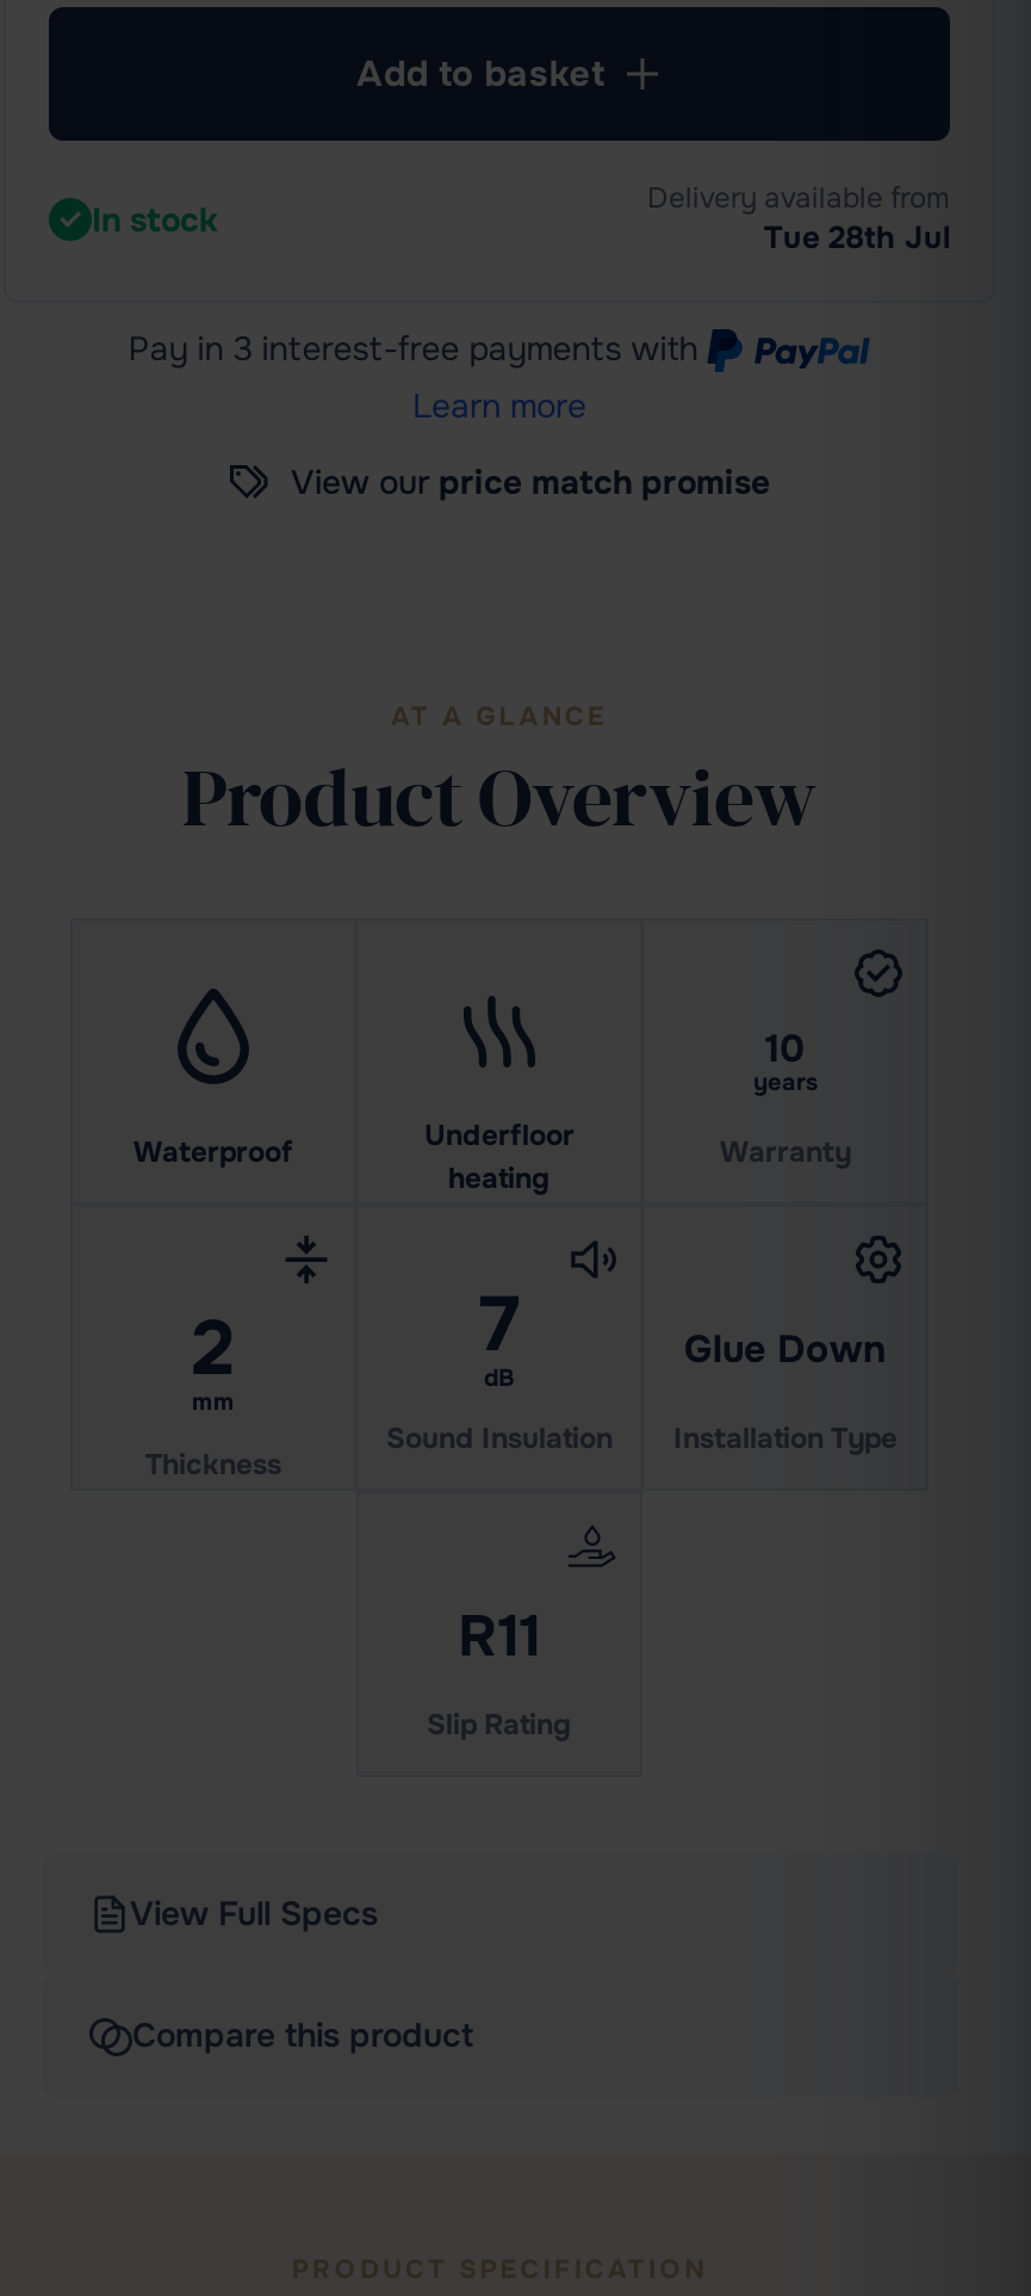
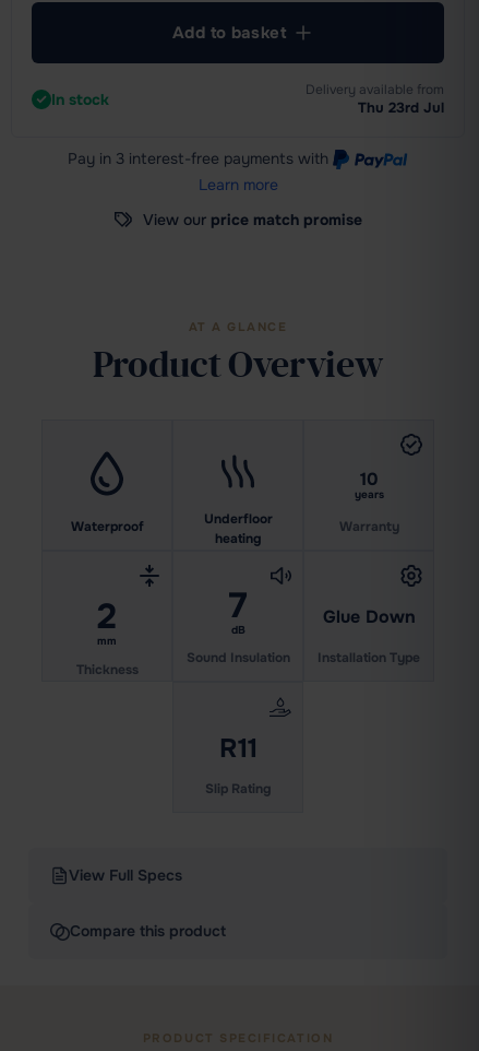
- Tue 28th Jul
+ Thu 23rd Jul
